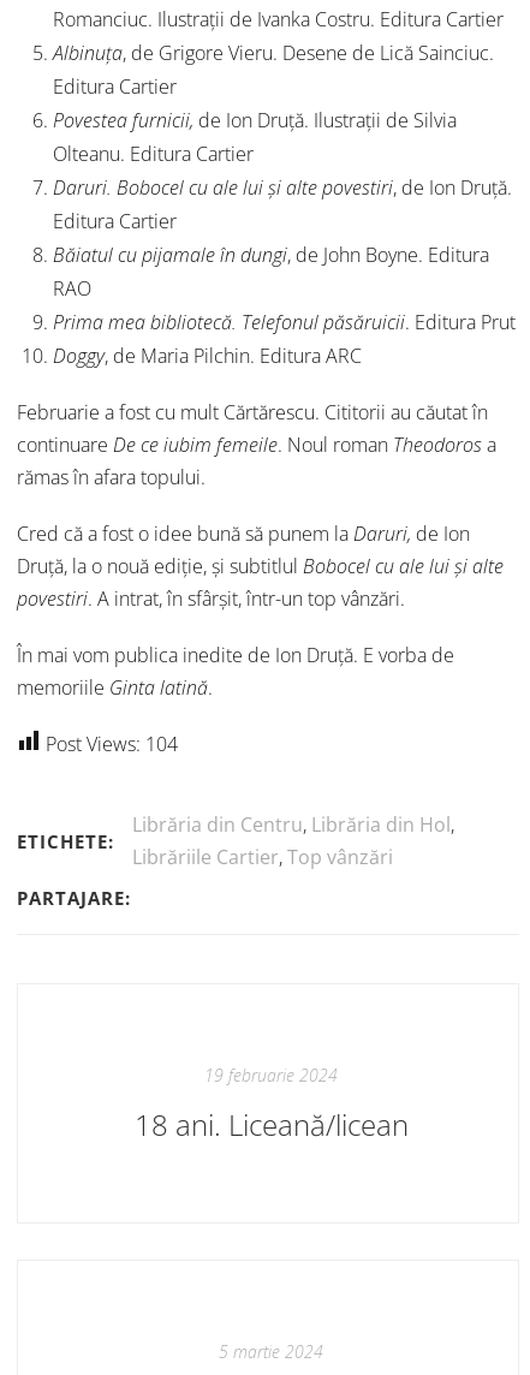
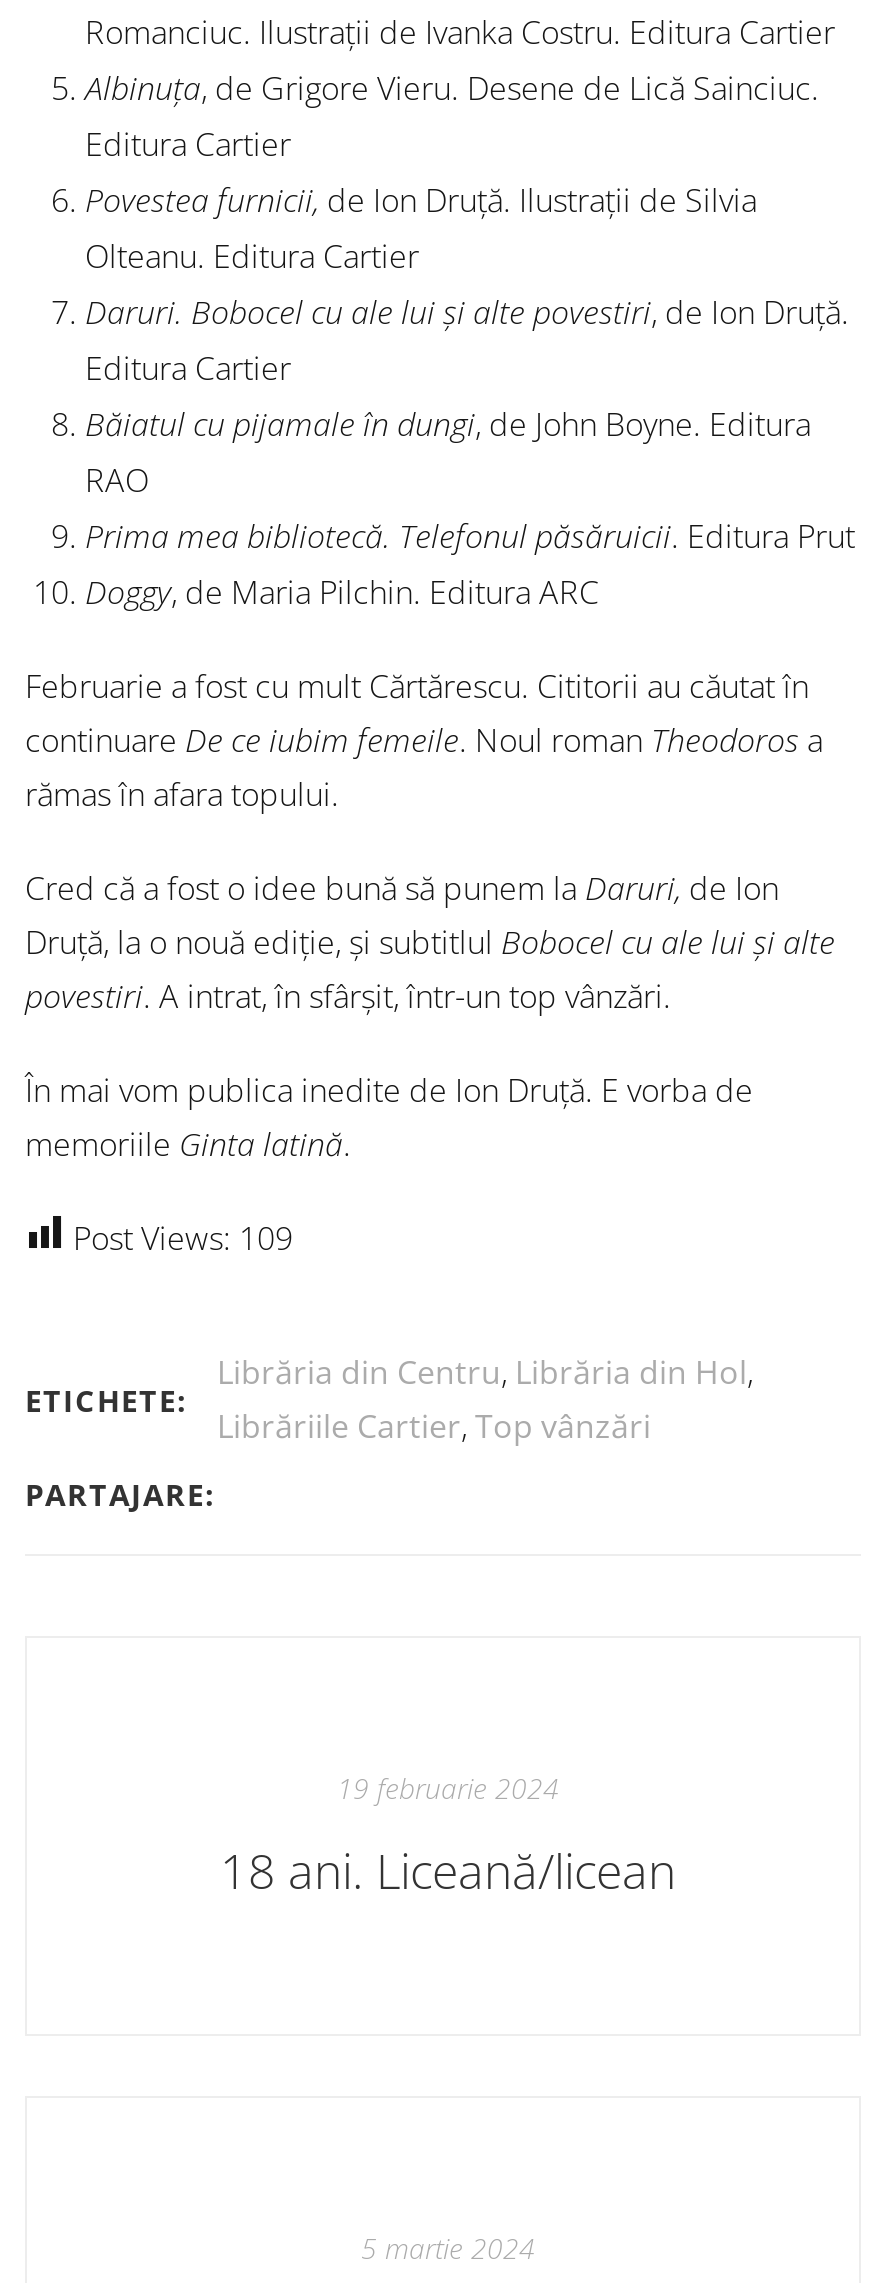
- Post Views: 104
+ Post Views: 109
